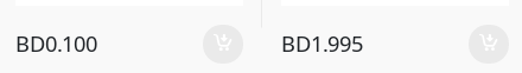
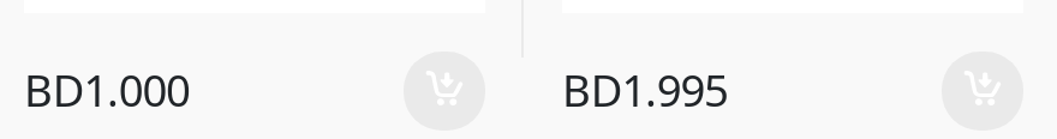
- BD0.100
+ BD1.000
